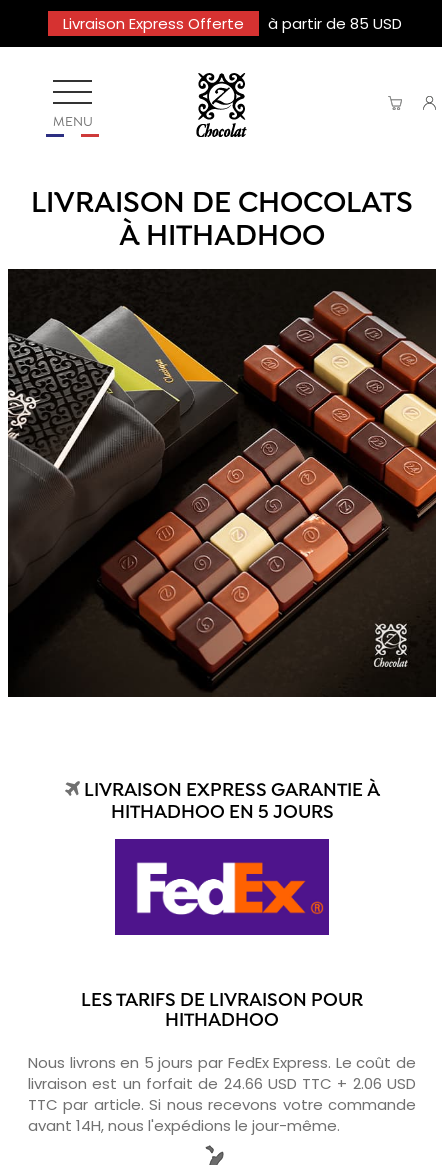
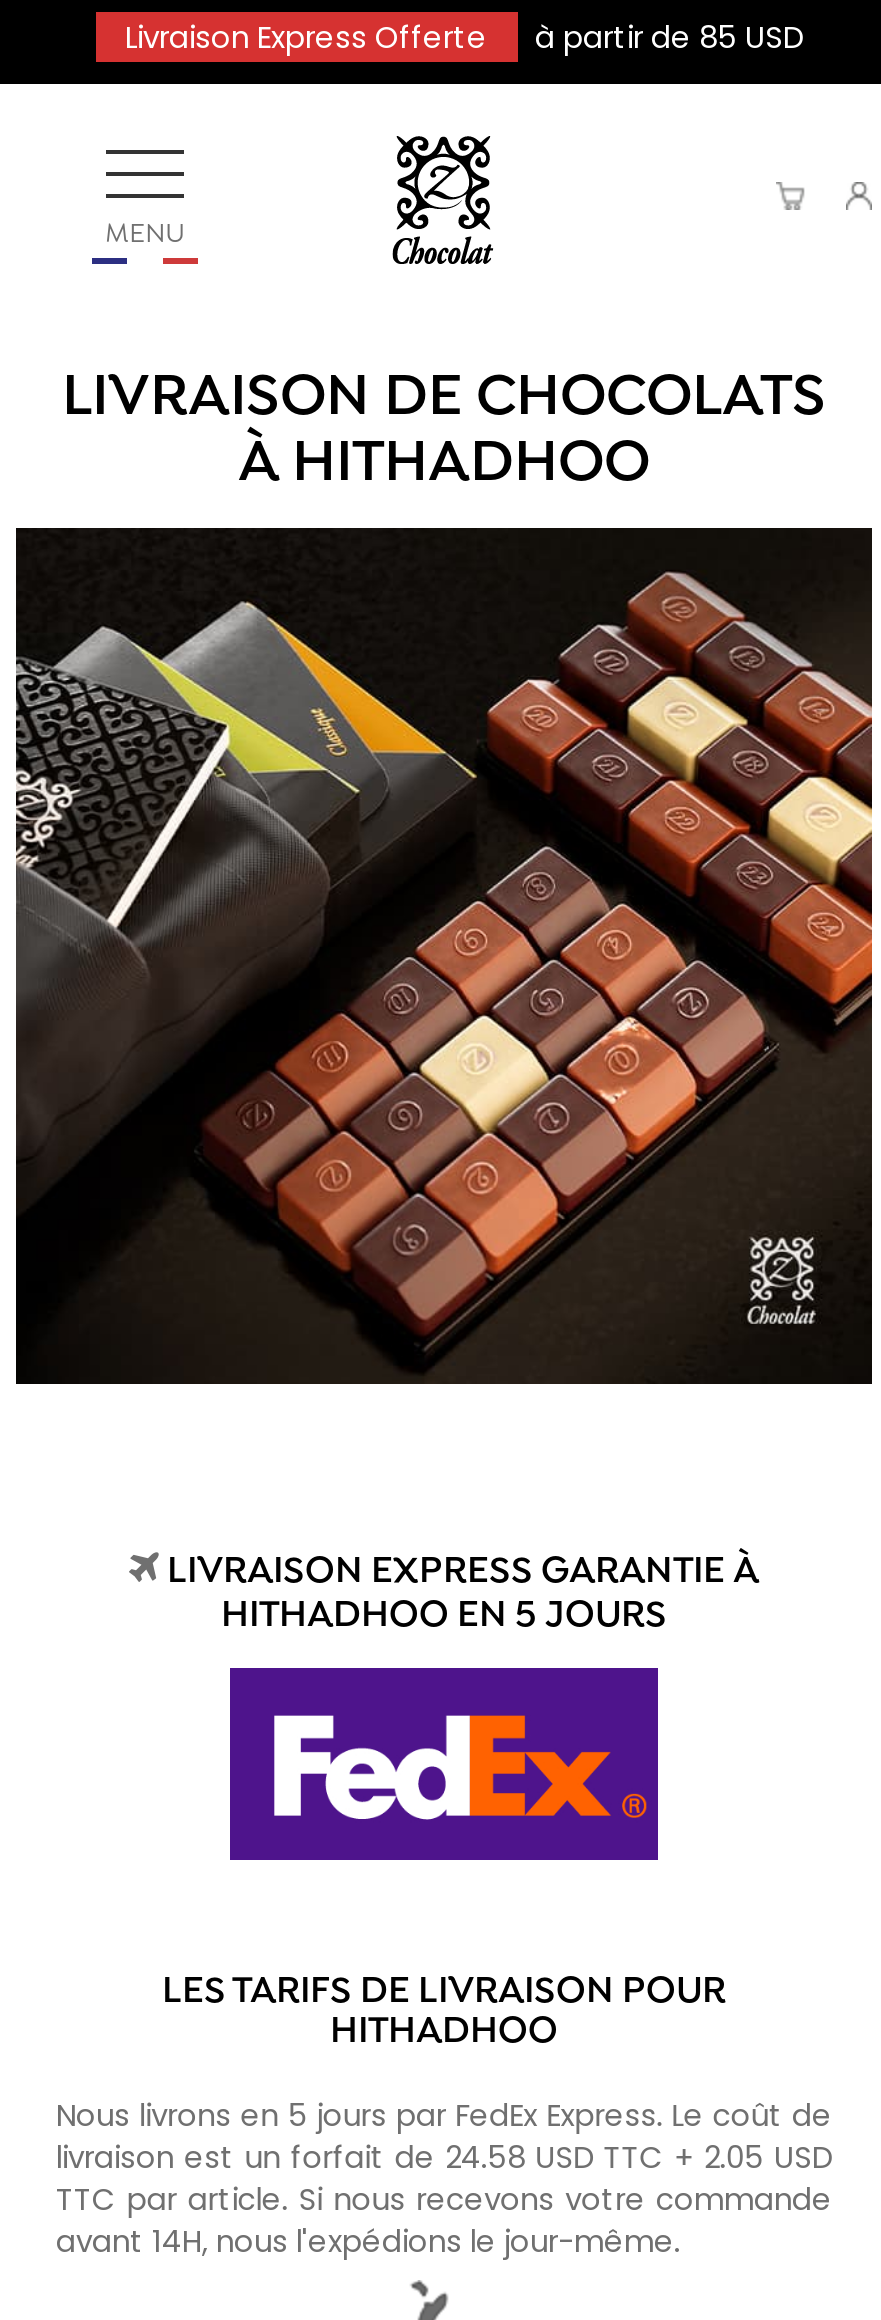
- livraison est un forfait de 24.66 USD TTC + 2.06 USD
+ livraison est un forfait de 24.58 USD TTC + 2.05 USD
